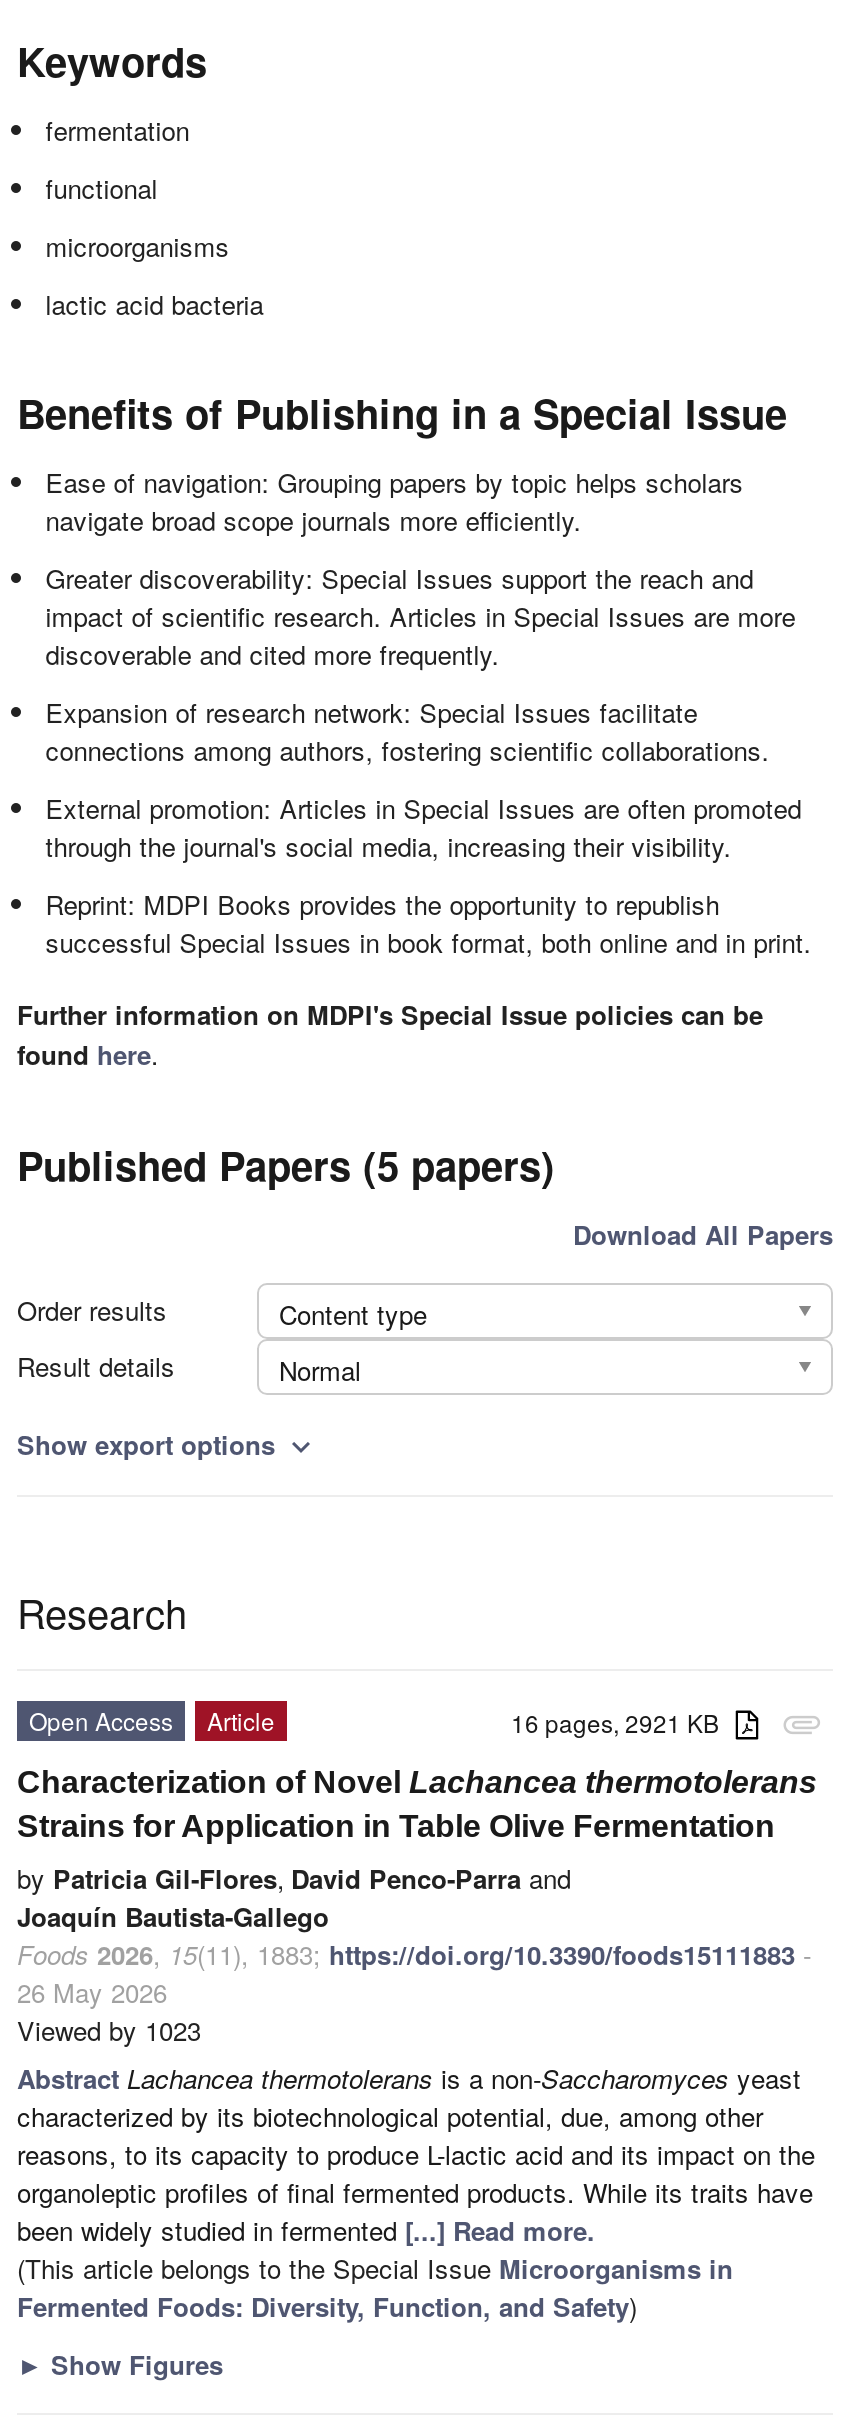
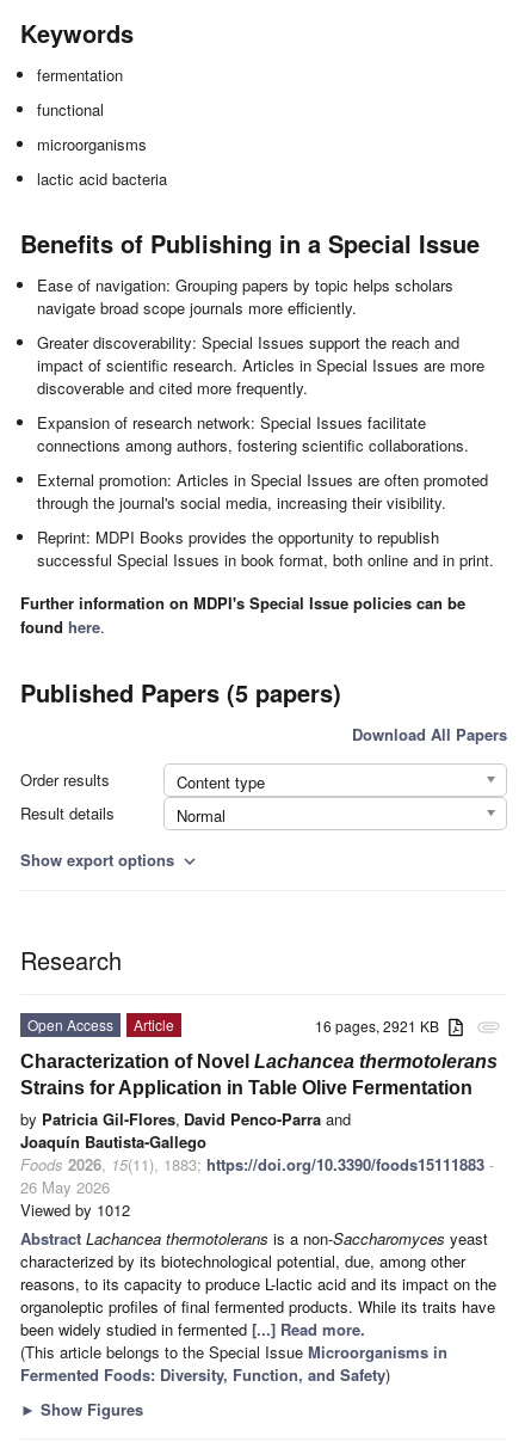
- Viewed by 1023
+ Viewed by 1012
